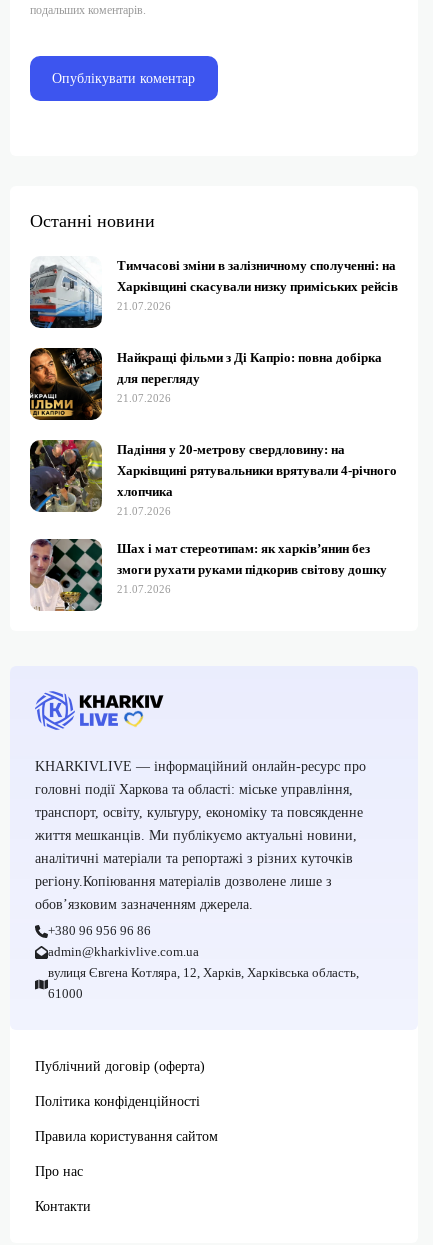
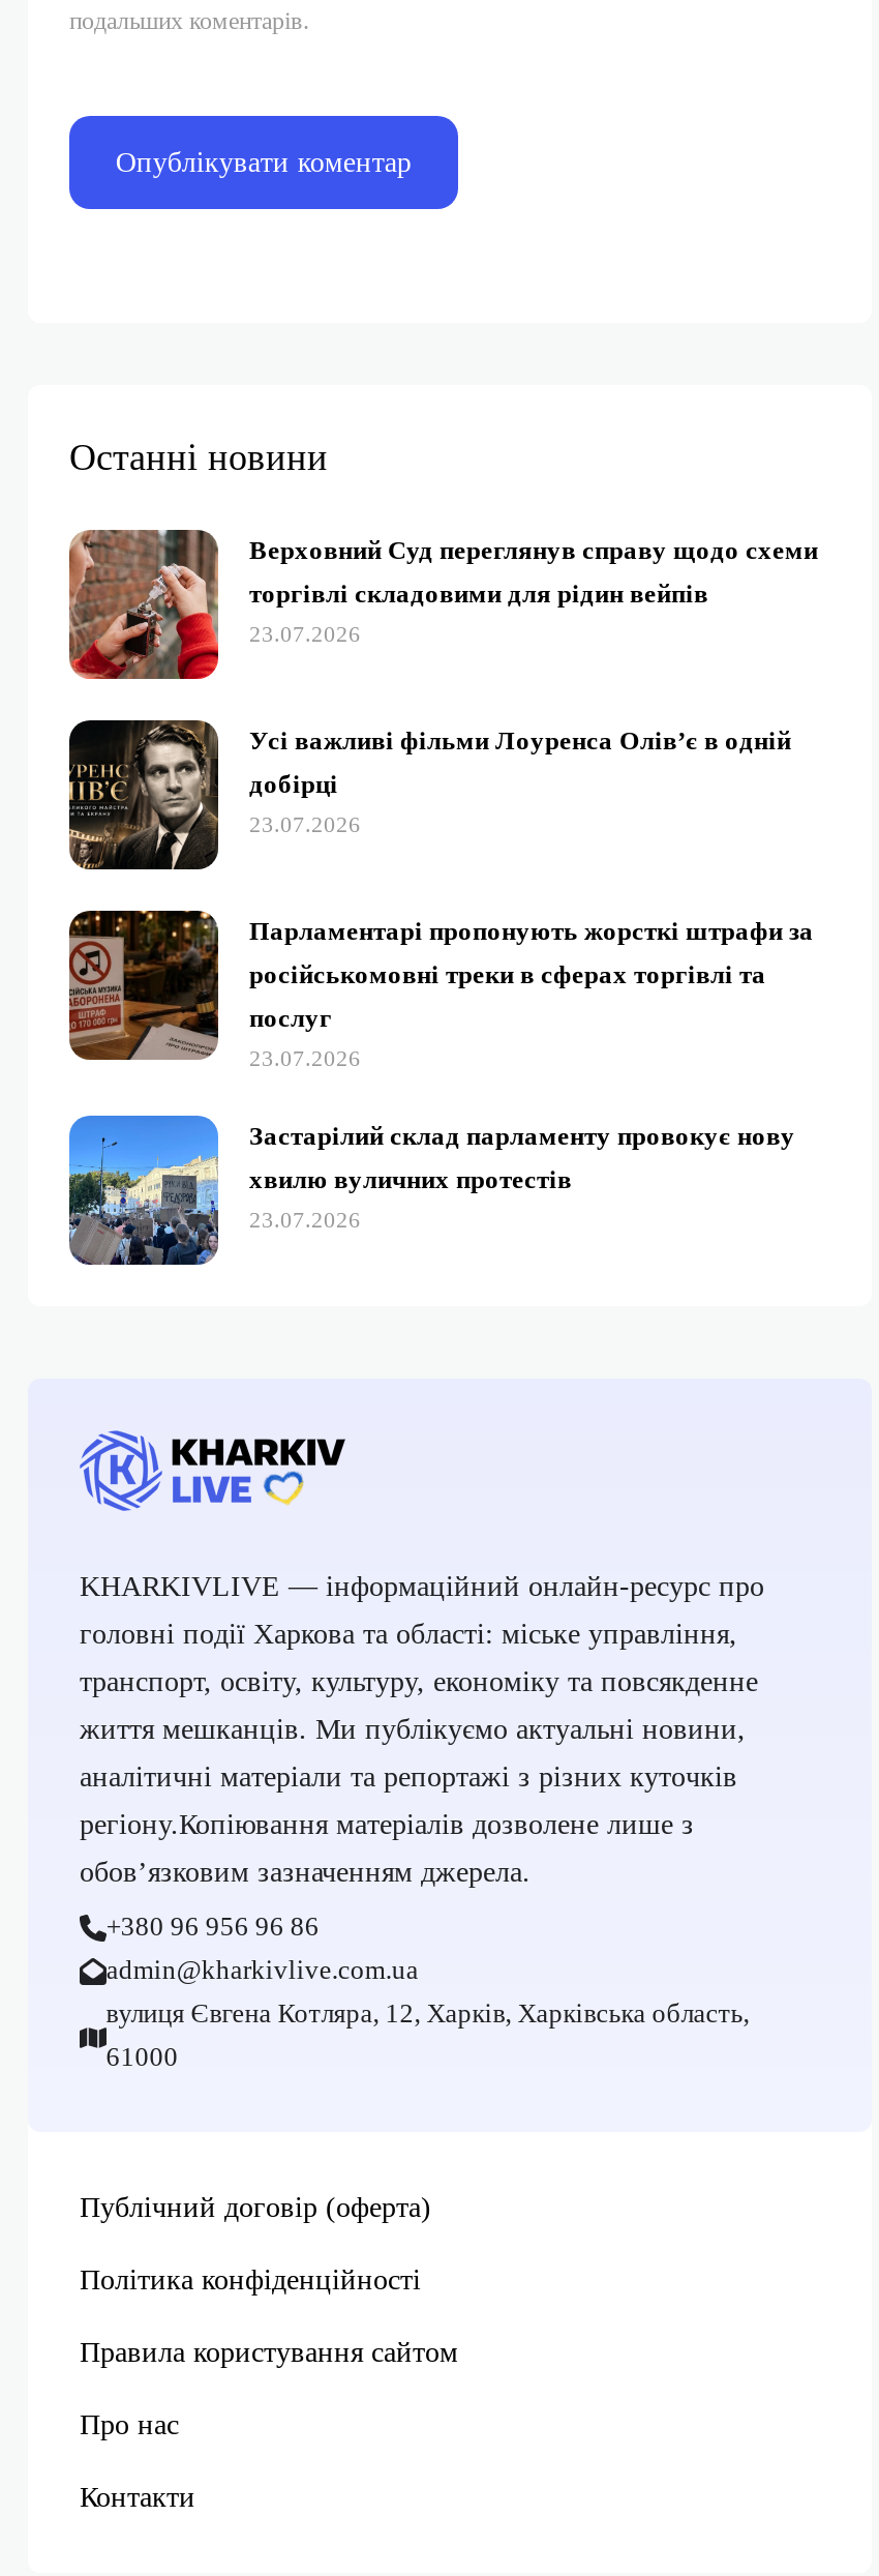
- [image]
- Тимчасові зміни в залізничному сполученні: на
+ [image]
+ Верховний Суд переглянув справу щодо схеми

- Харківщині скасували низку приміських рейсів
- 21.07.2026
+ торгівлі складовими для рідин вейпів
+ 23.07.2026

- [image]
- Найкращі фільми з Ді Капріо: повна добірка
+ [image]
+ Усі важливі фільми Лоуренса Олів’є в одній

- для перегляду
- 21.07.2026
+ добірці
+ 23.07.2026

- [image]
- Падіння у 20-метрову свердловину: на
+ [image]
+ Парламентарі пропонують жорсткі штрафи за

- Харківщині рятувальники врятували 4-річного
+ російськомовні треки в сферах торгівлі та

- хлопчика
- 21.07.2026
+ послуг
+ 23.07.2026

- [image]
- Шах і мат стереотипам: як харків’янин без
+ [image]
+ Застарілий склад парламенту провокує нову

- змоги рухати руками підкорив світову дошку
- 21.07.2026
+ хвилю вуличних протестів
+ 23.07.2026
